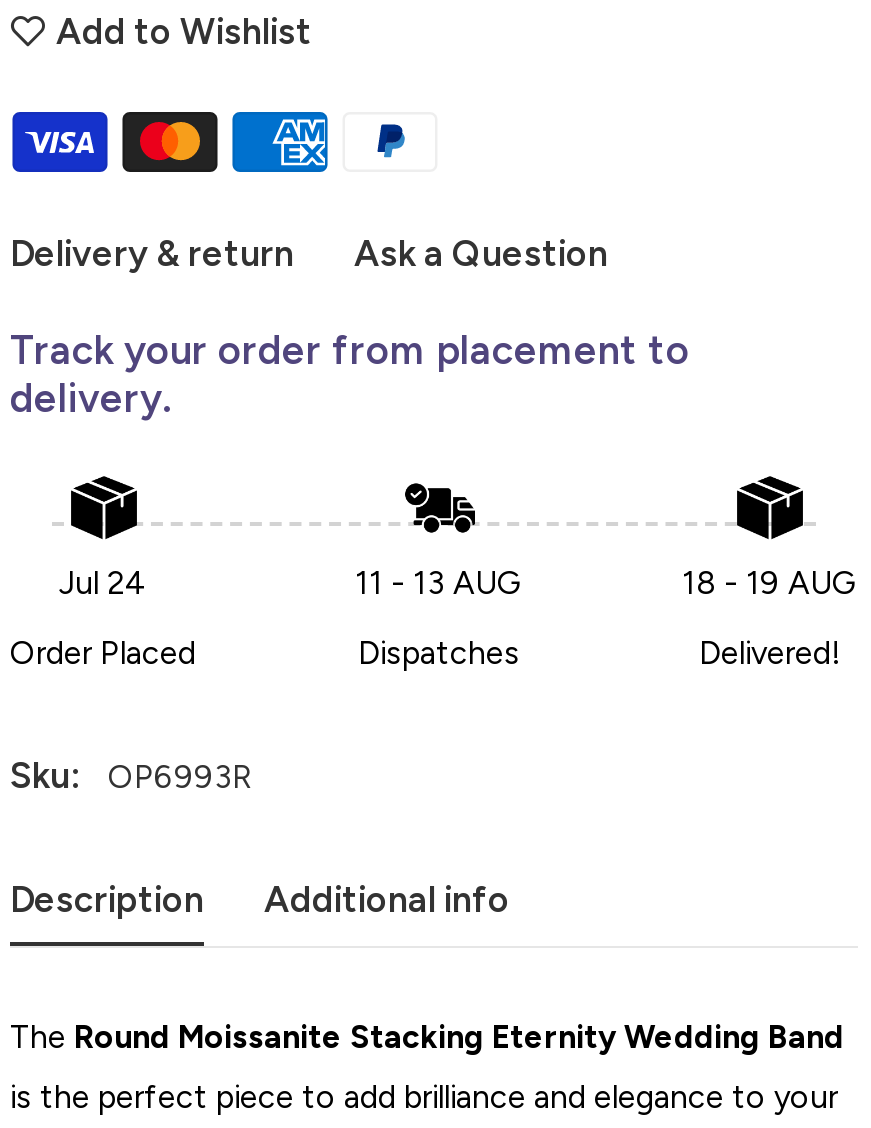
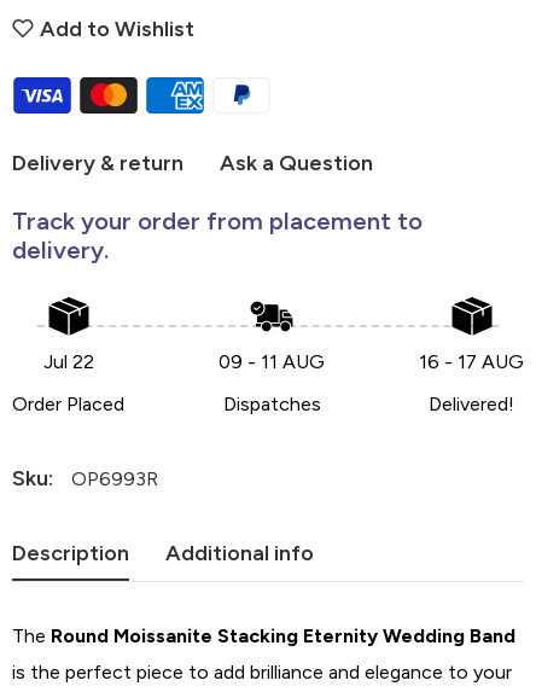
- Jul 24
+ Jul 22

- 11 - 13 AUG
+ 09 - 11 AUG

- 18 - 19 AUG
+ 16 - 17 AUG
